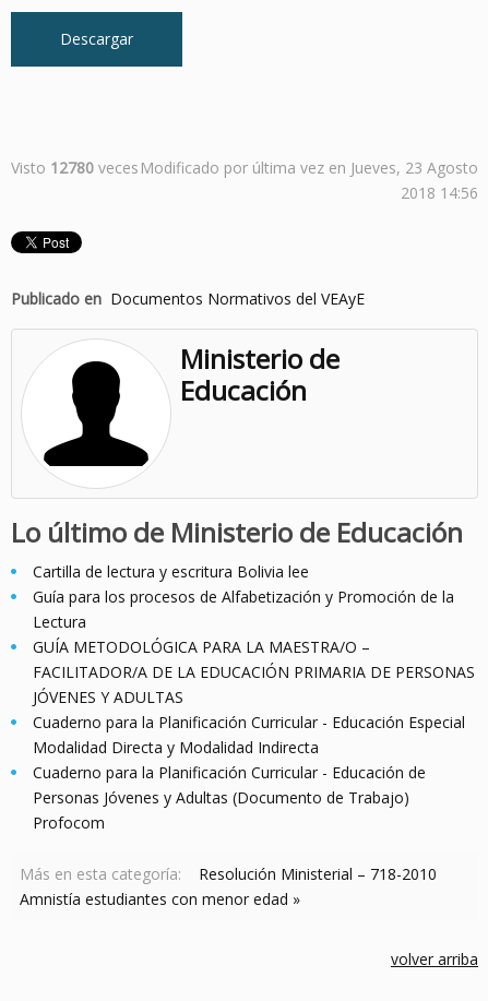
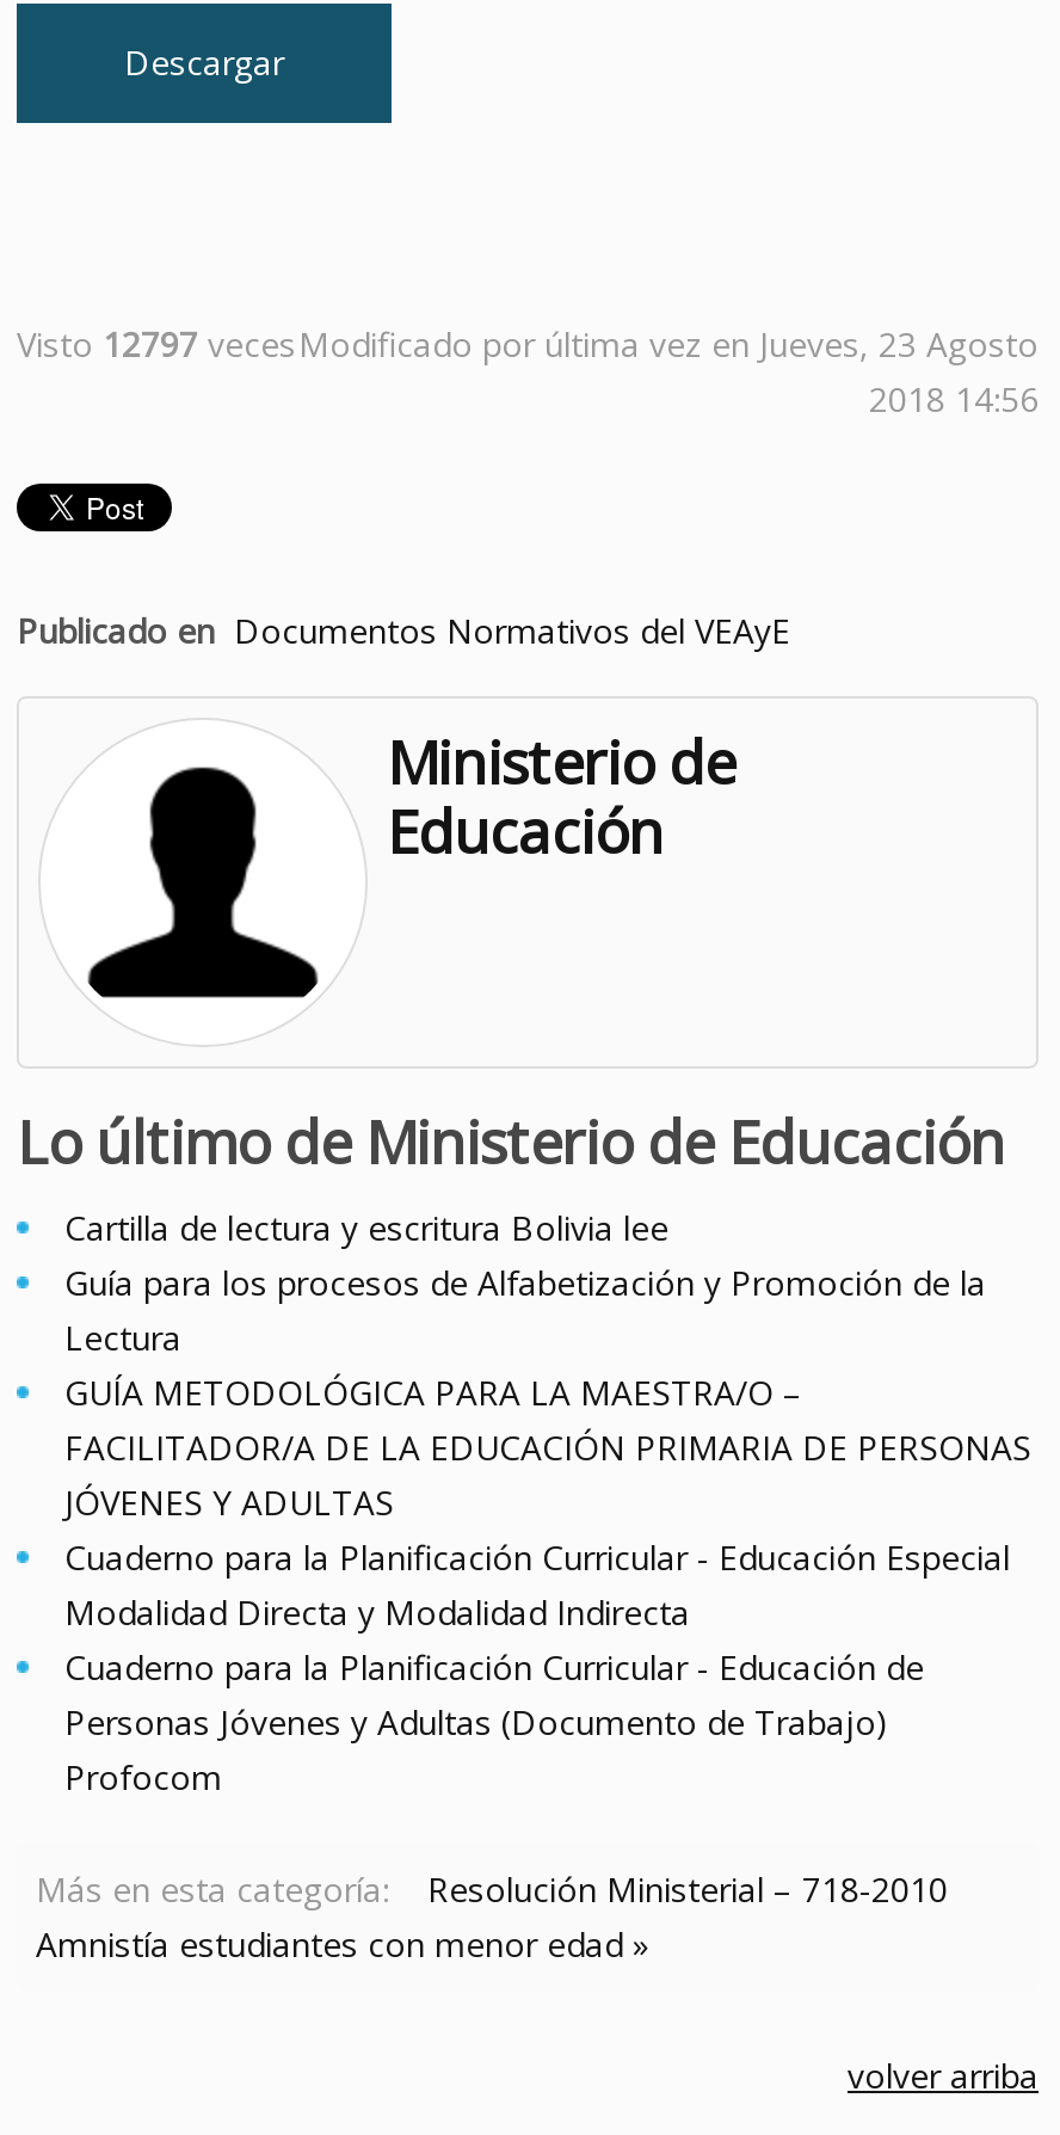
- Visto 12780 veces Modificado por última vez en Jueves, 23 Agosto
+ Visto 12797 veces Modificado por última vez en Jueves, 23 Agosto
